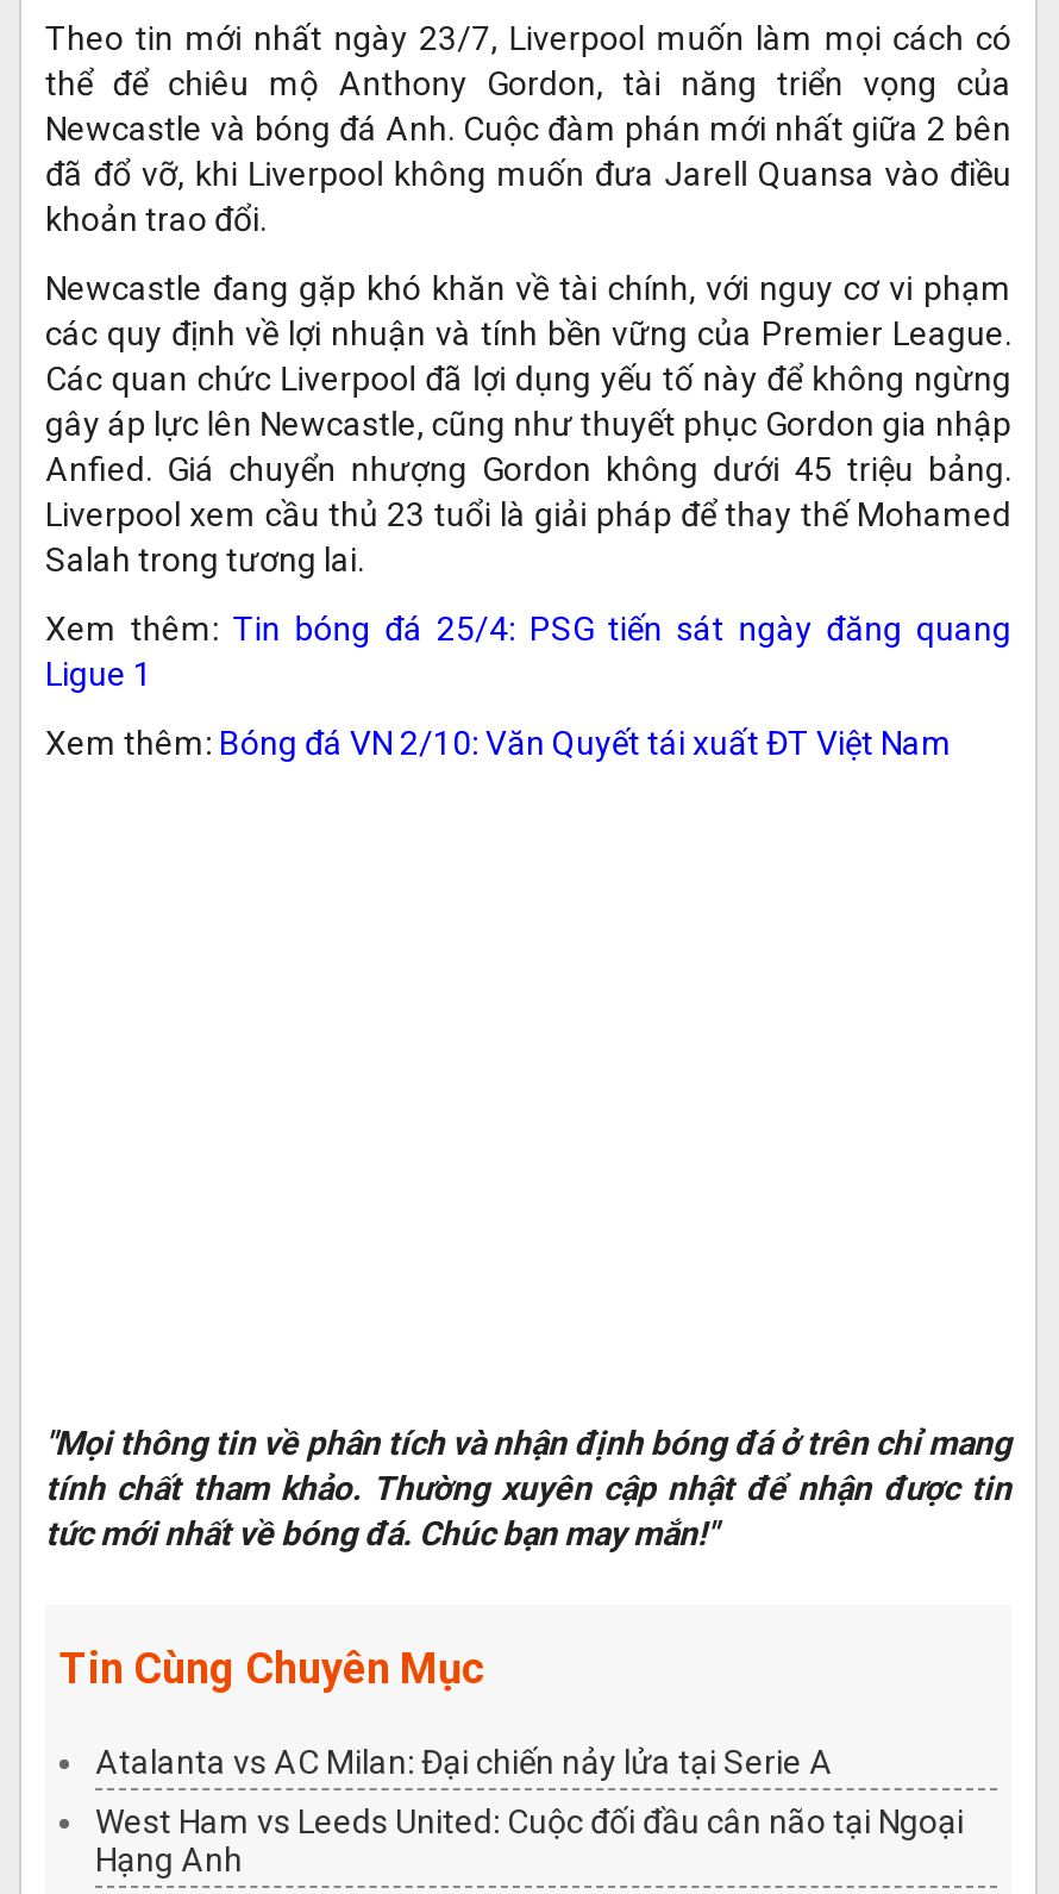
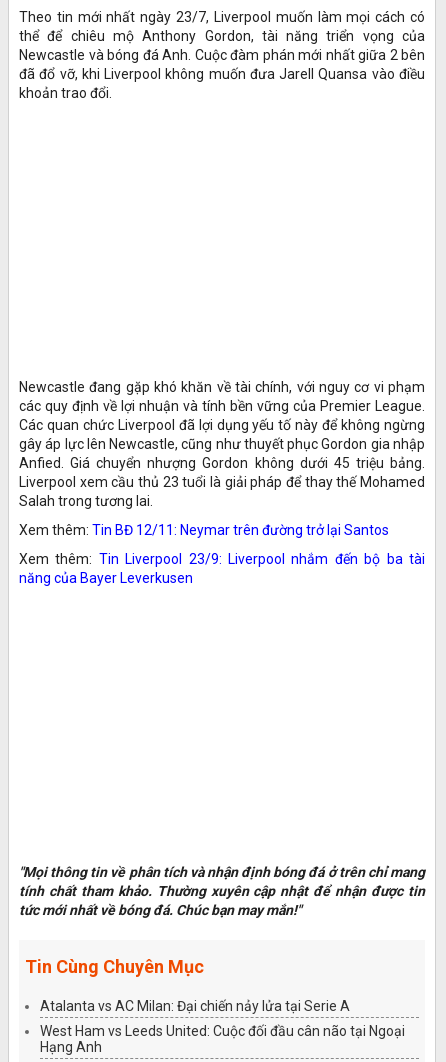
- Xem thêm: Tin bóng đá 25/4: PSG tiến sát ngày đăng quang
- Ligue 1
+ Xem thêm: Tin BĐ 12/11: Neymar trên đường trở lại Santos

- Xem thêm: Bóng đá VN 2/10: Văn Quyết tái xuất ĐT Việt Nam
+ Xem thêm: Tin Liverpool 23/9: Liverpool nhắm đến bộ ba tài
+ năng của Bayer Leverkusen
